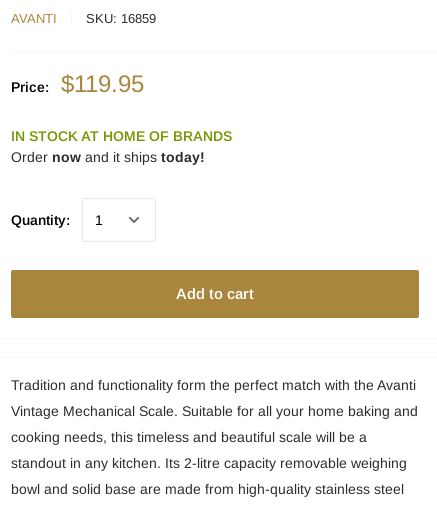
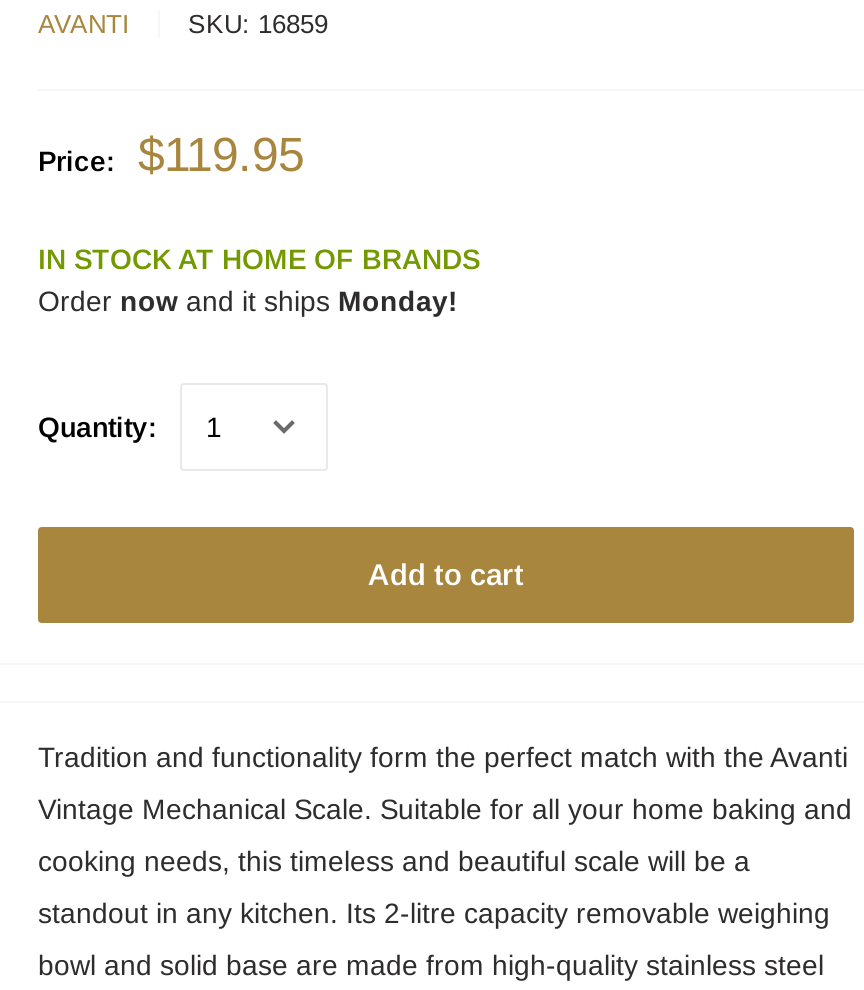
- Order now and it ships today!
+ Order now and it ships Monday!
